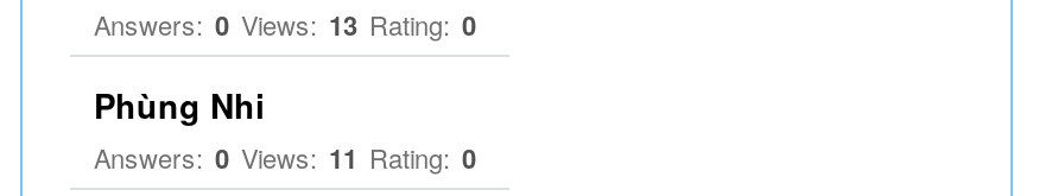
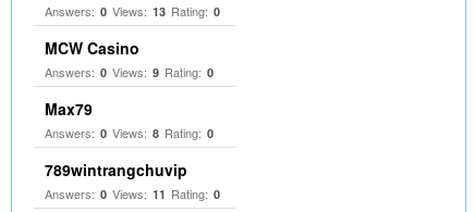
- Phùng Nhi
+ MCW Casino
+ Answers: 0 Views: 9 Rating: 0
+ Max79
+ Answers: 0 Views: 8 Rating: 0
+ 789wintrangchuvip
